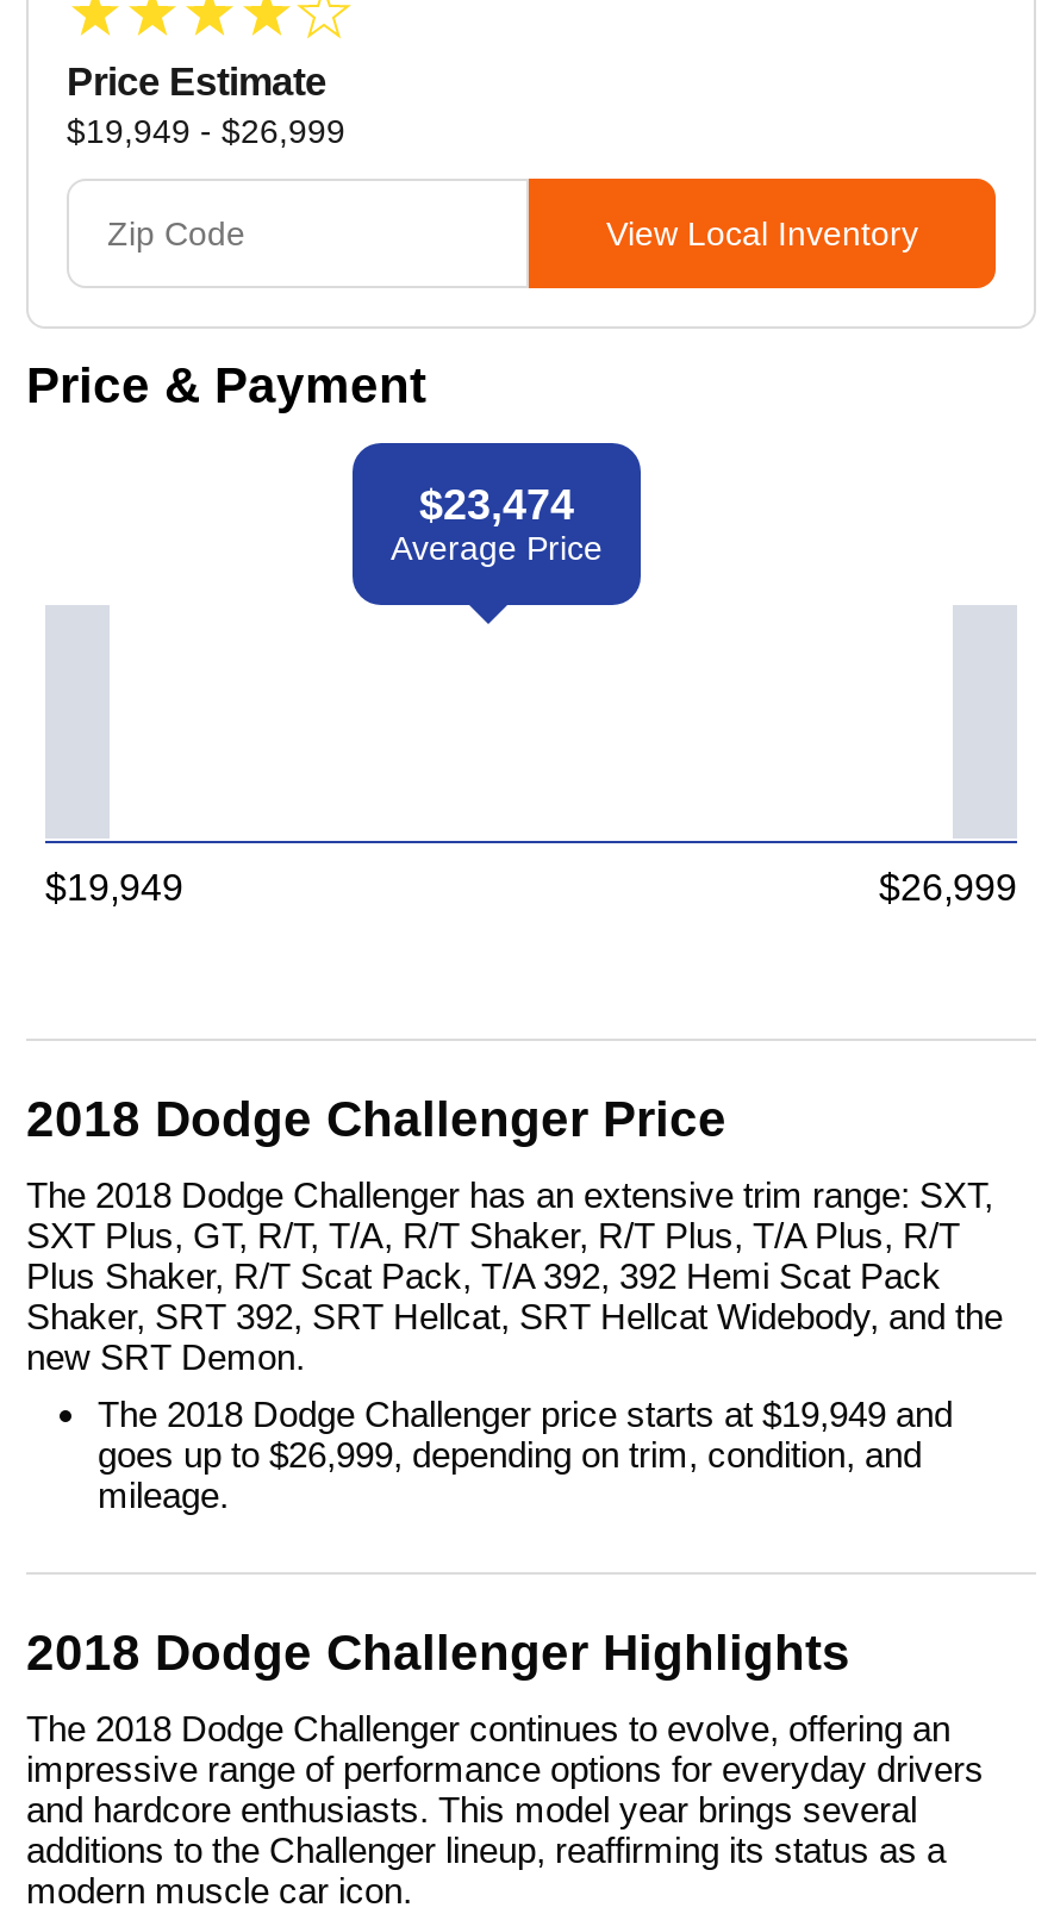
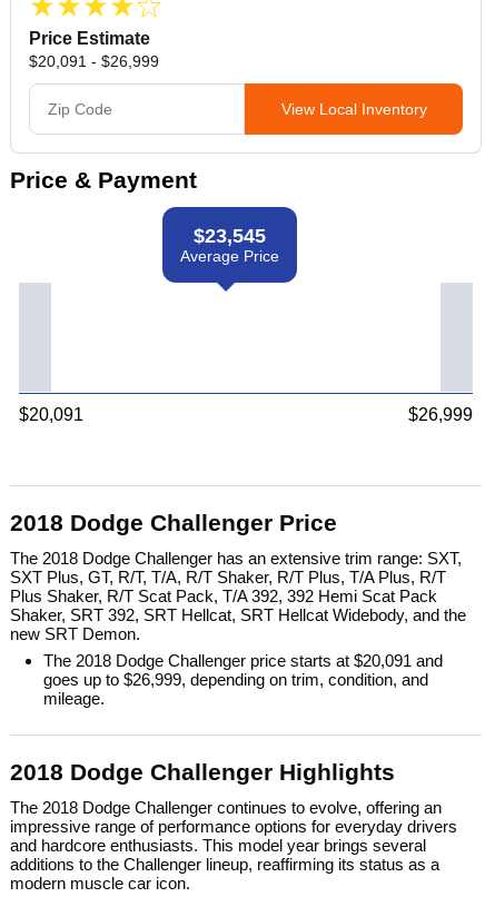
- $19,949 - $26,999
+ $20,091 - $26,999

- $23,474
+ $23,545

- $19,949
+ $20,091

- The 2018 Dodge Challenger price starts at $19,949 and
+ The 2018 Dodge Challenger price starts at $20,091 and
